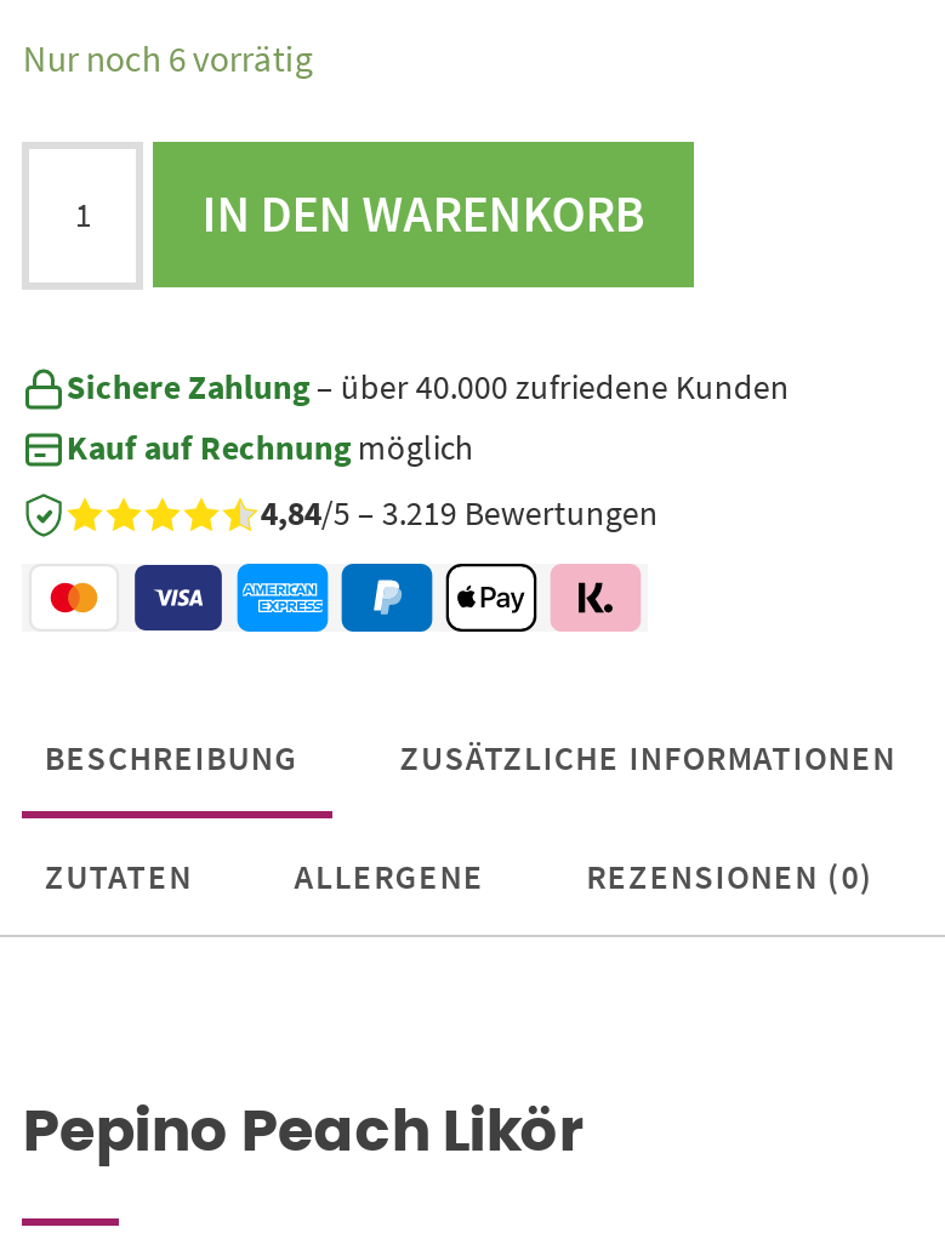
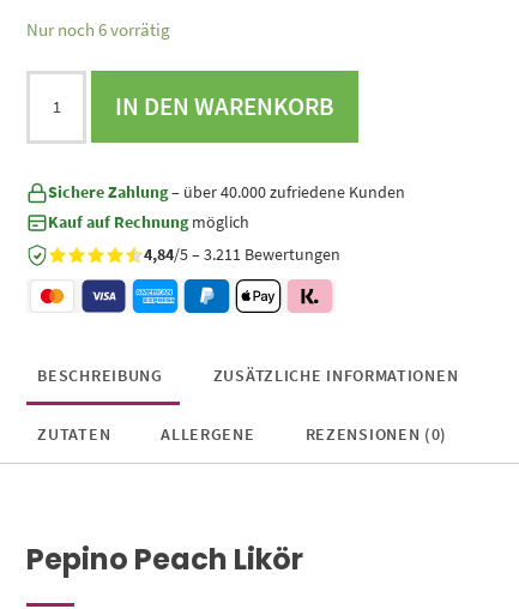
- 4,84/5 – 3.219 Bewertungen
+ 4,84/5 – 3.211 Bewertungen
